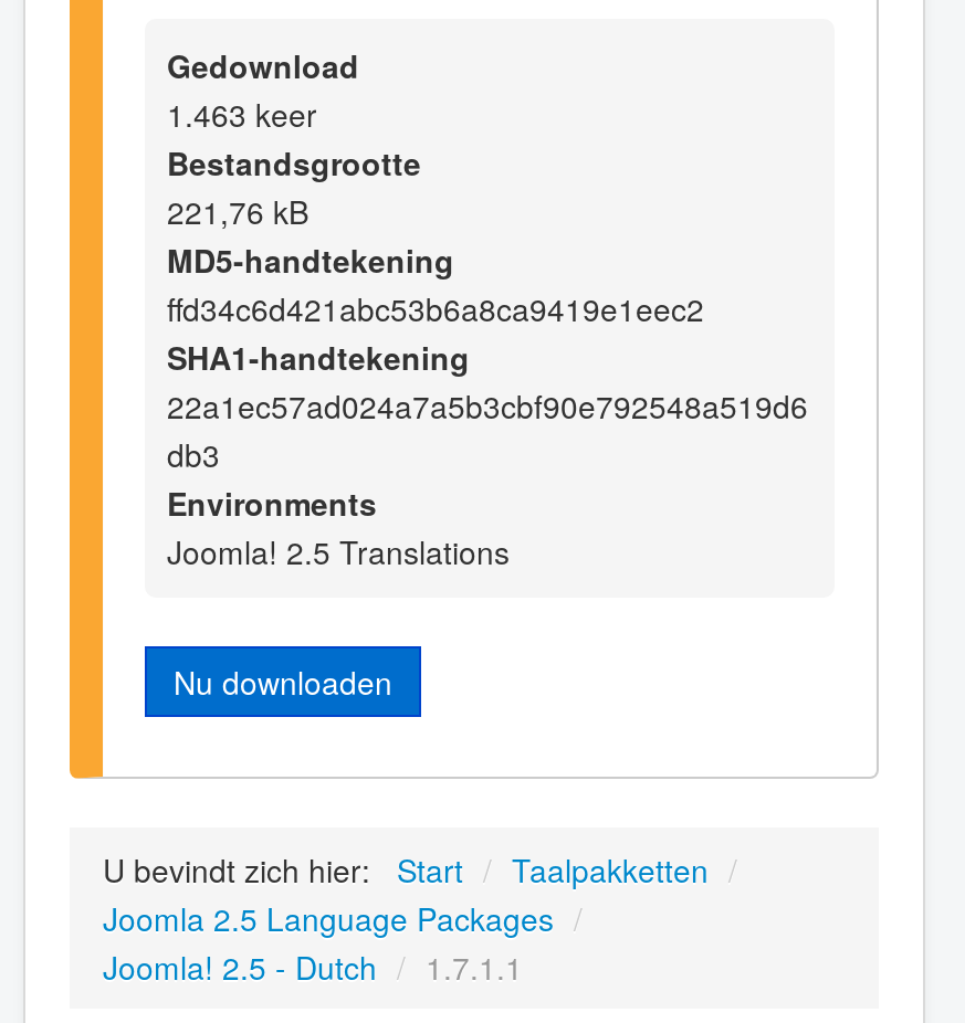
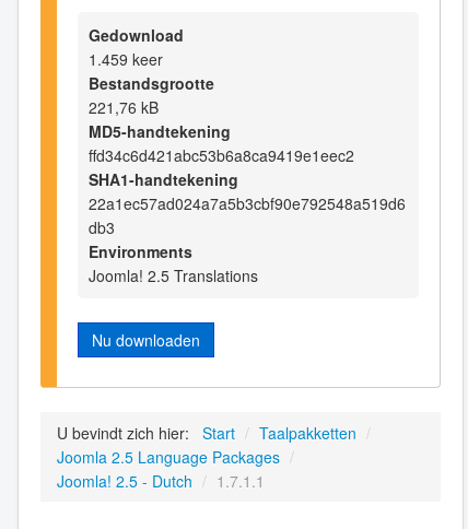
- 1.463 keer
+ 1.459 keer
